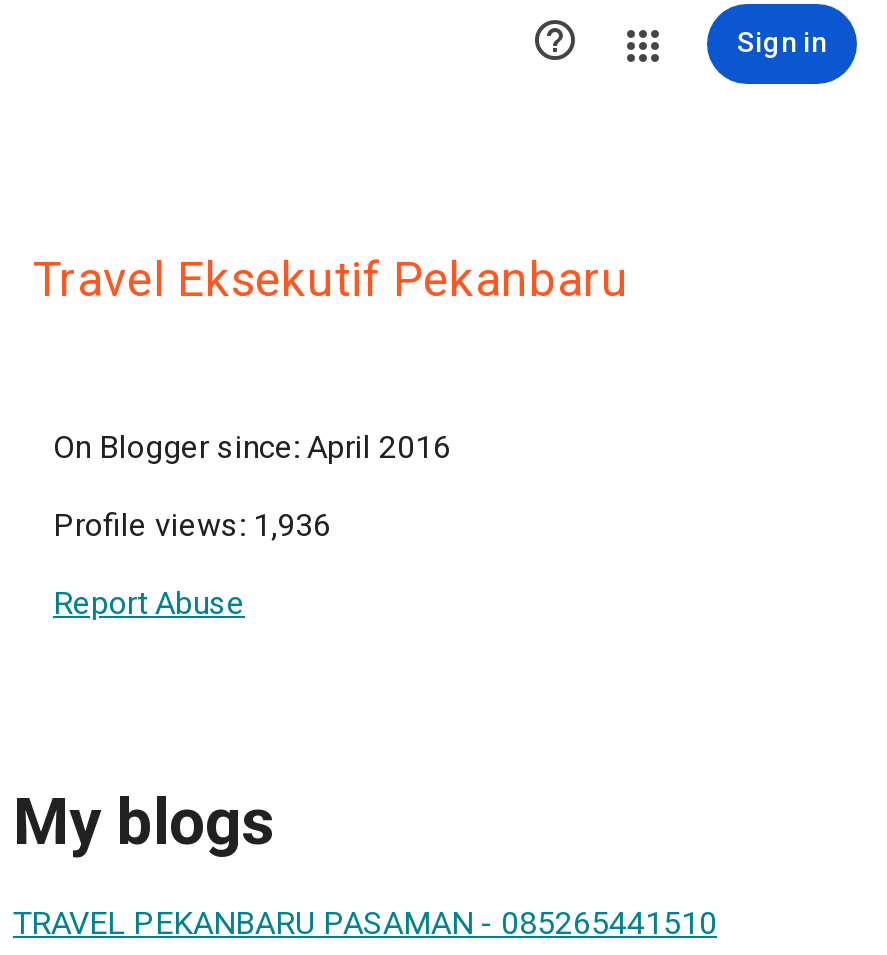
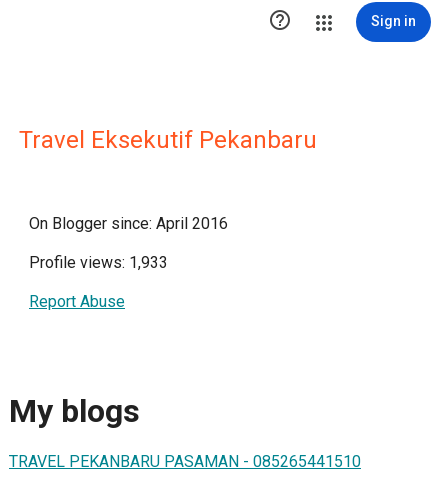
- Profile views: 1,936
+ Profile views: 1,933
